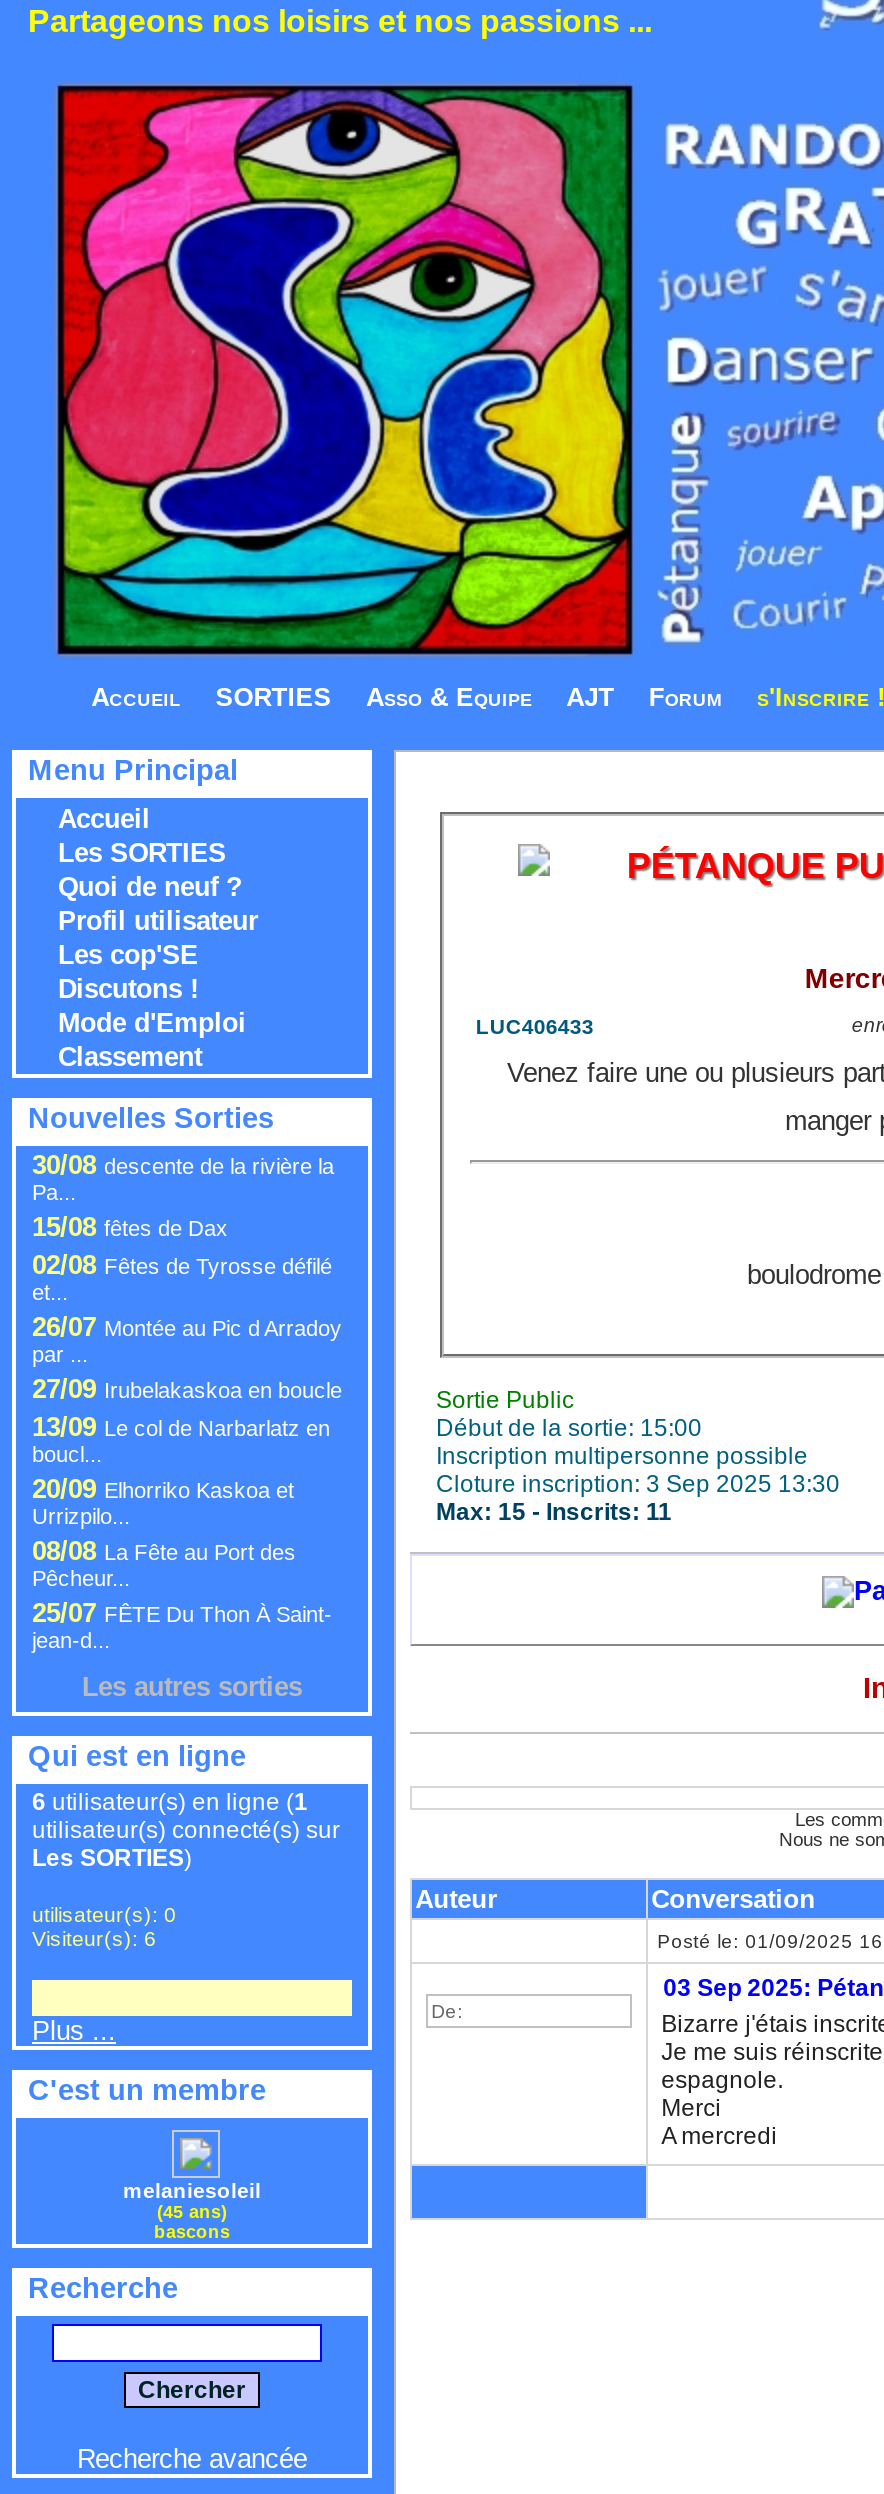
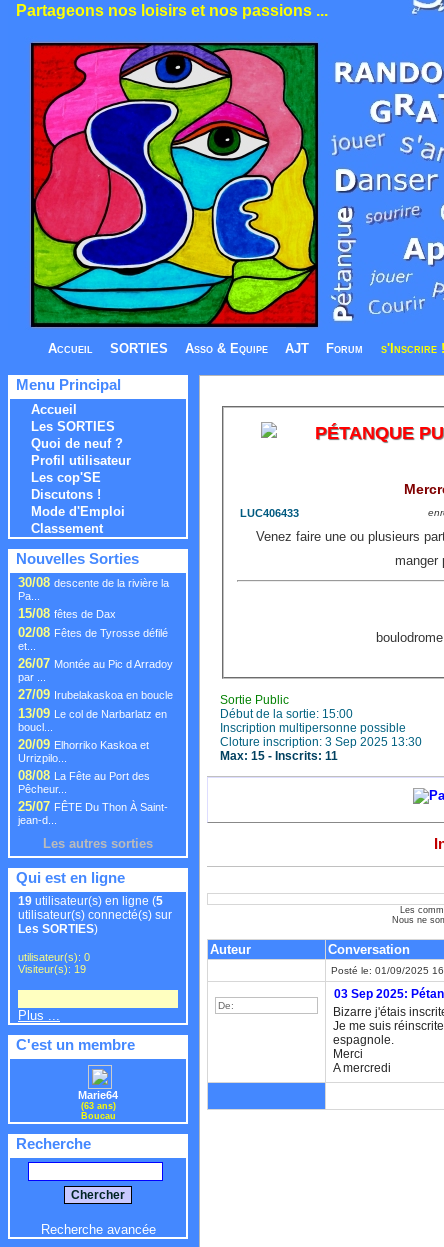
- 6 utilisateur(s) en ligne (1
+ 19 utilisateur(s) en ligne (5

- Visiteur(s): 6
+ Visiteur(s): 19

- melaniesoleil
- (45 ans)
- bascons
+ Marie64
+ (63 ans)
+ Boucau
